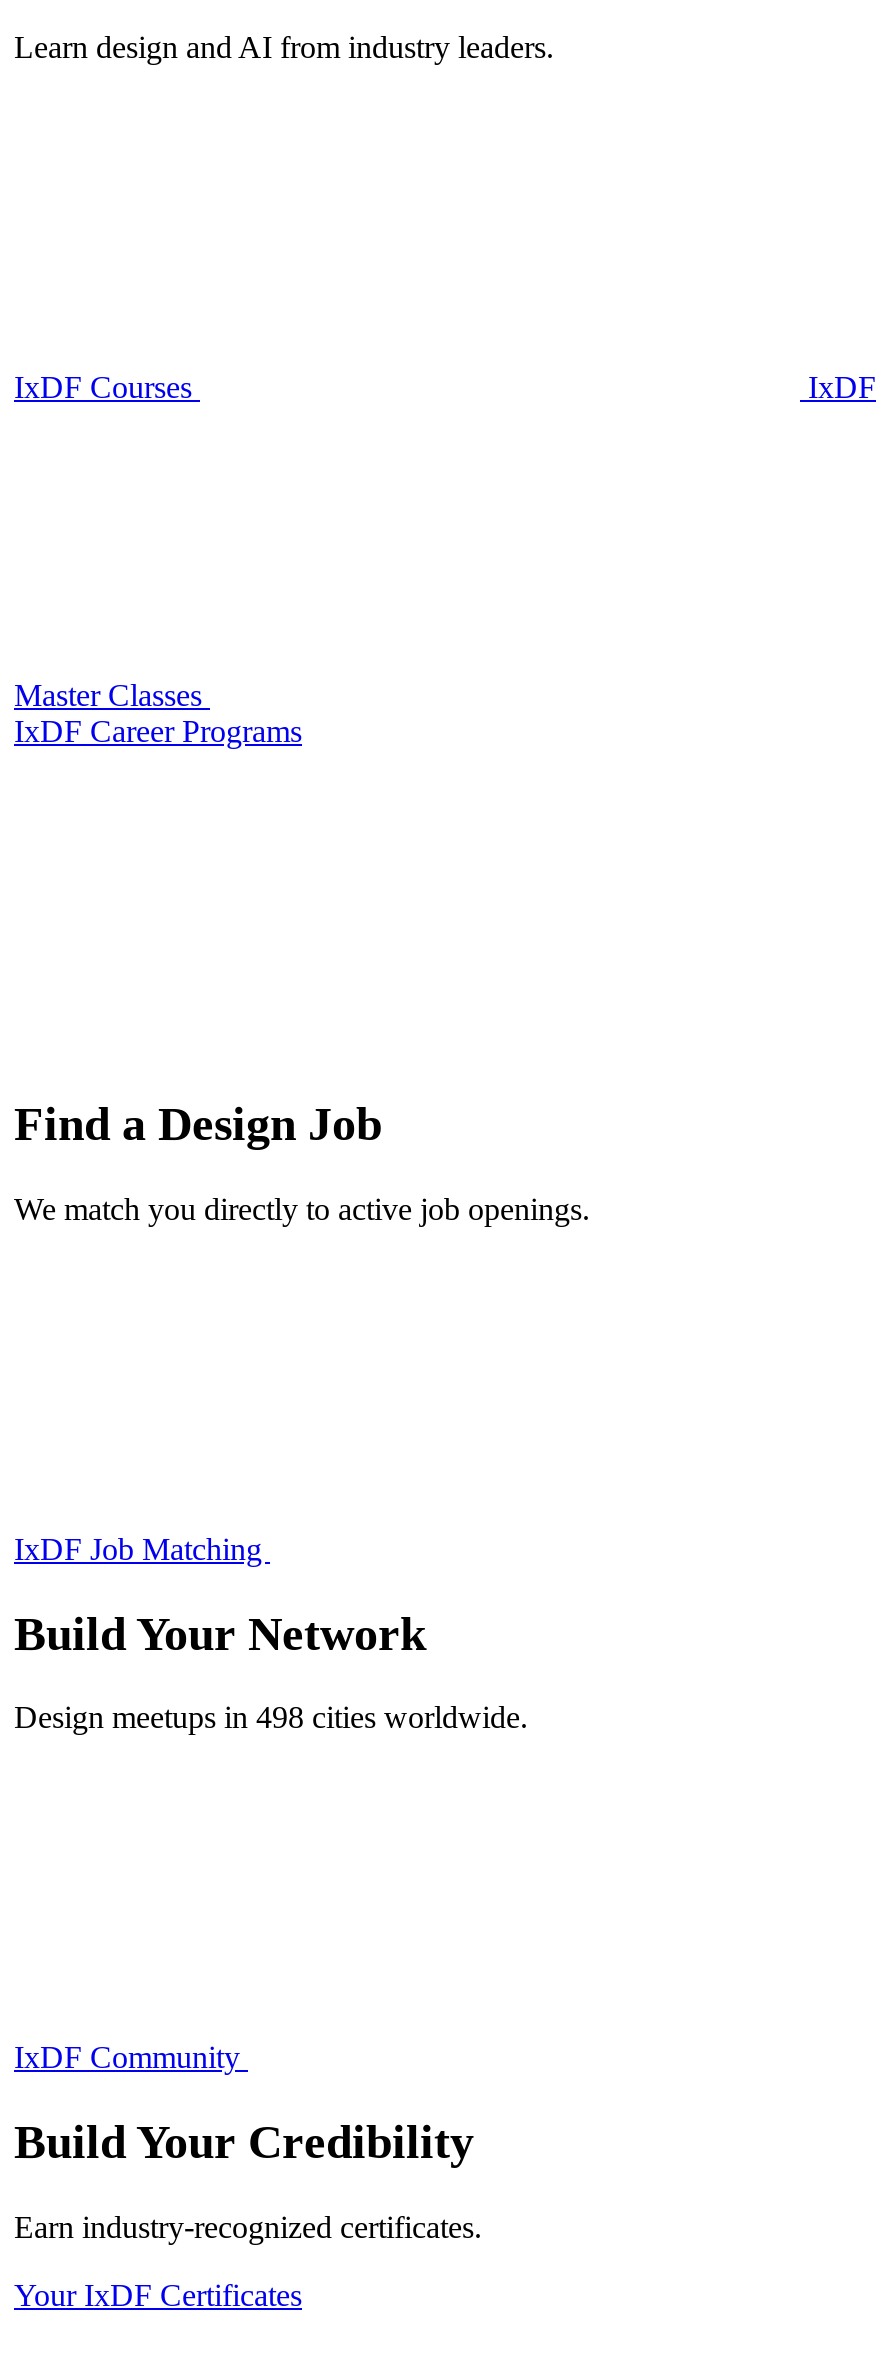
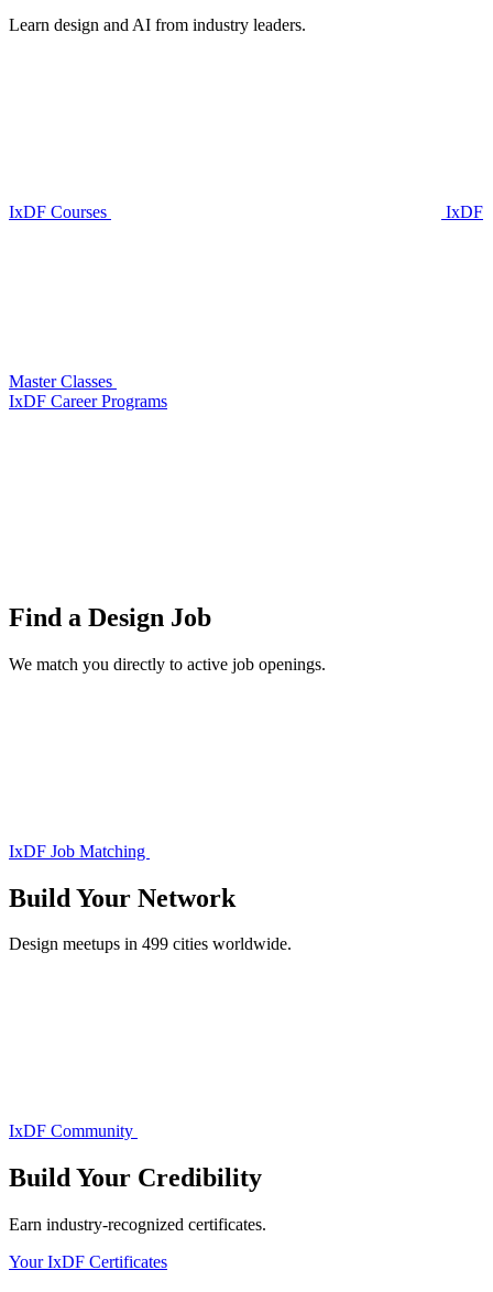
- Design meetups in 498 cities worldwide.
+ Design meetups in 499 cities worldwide.
